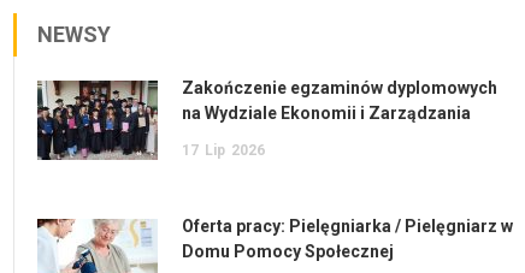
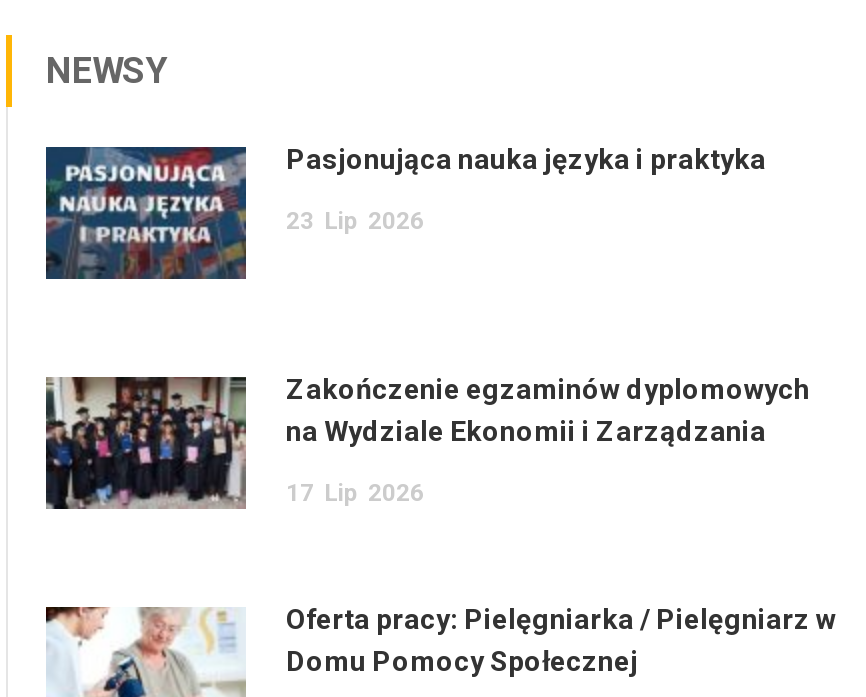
+ [image]
+ Pasjonująca nauka języka i praktyka
+ 23 Lip 2026
